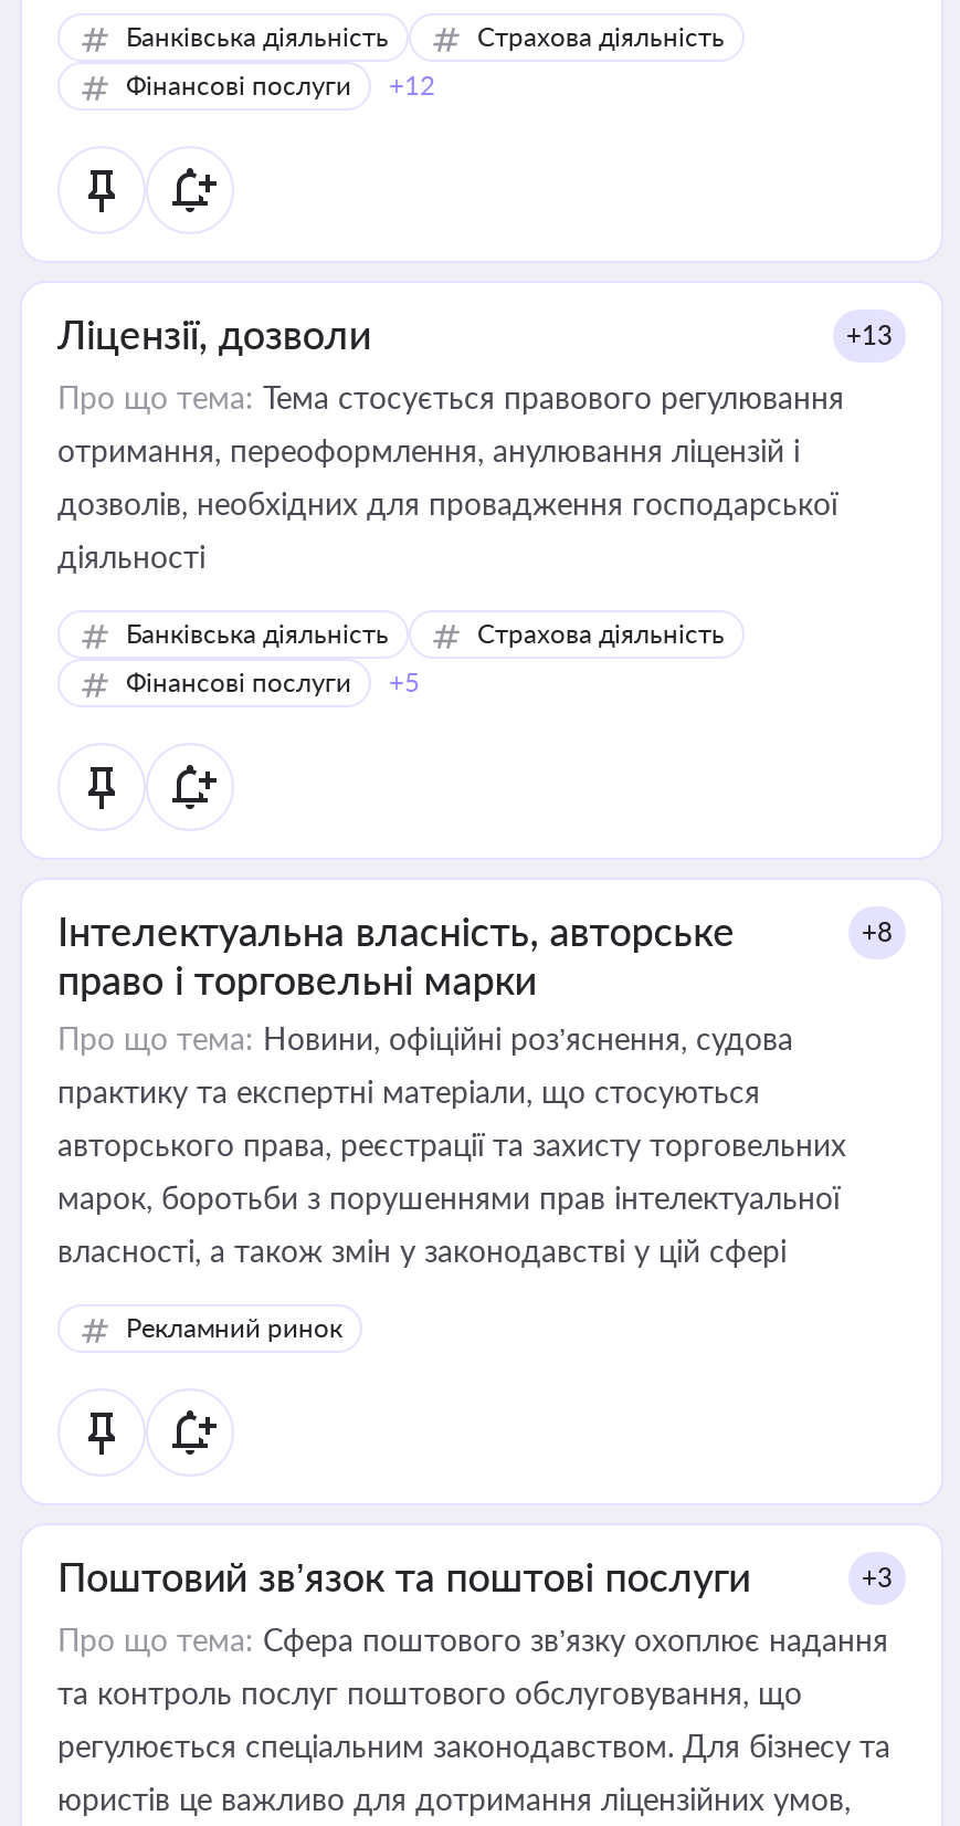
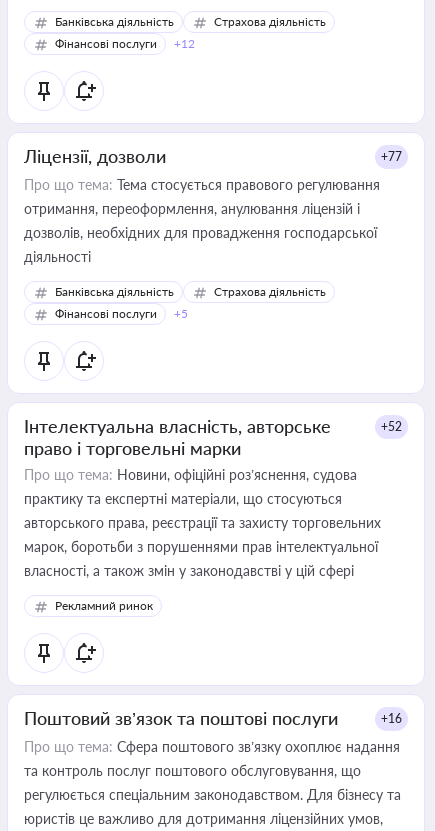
- +13
+ +77

- +8
+ +52

- +3
+ +16
